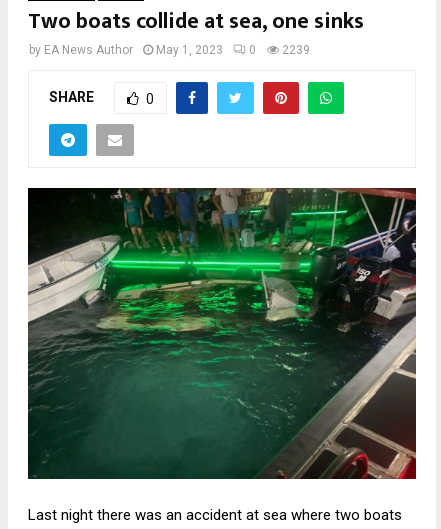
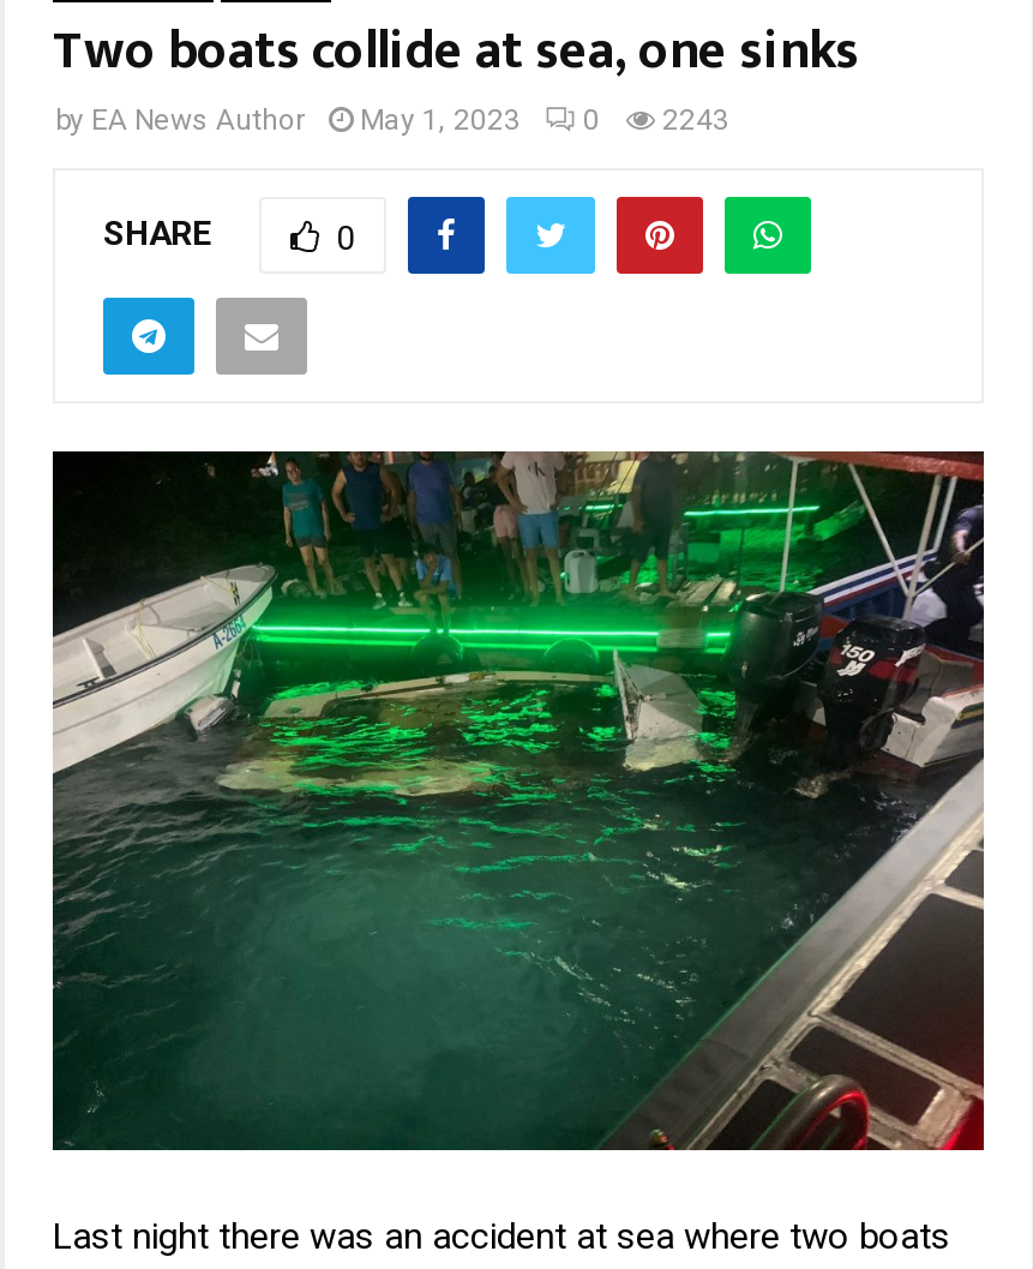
- by EA News Author May 1, 2023 0 2239
+ by EA News Author May 1, 2023 0 2243
